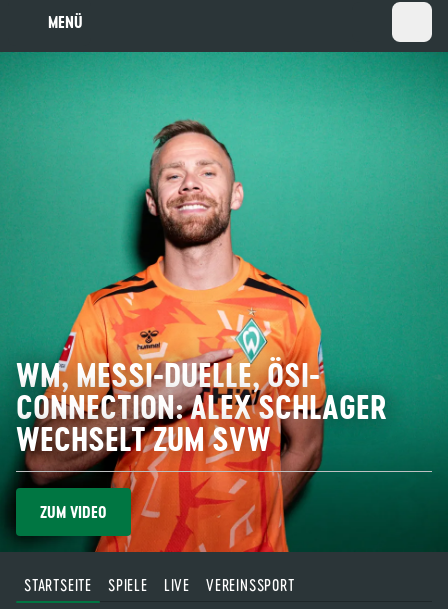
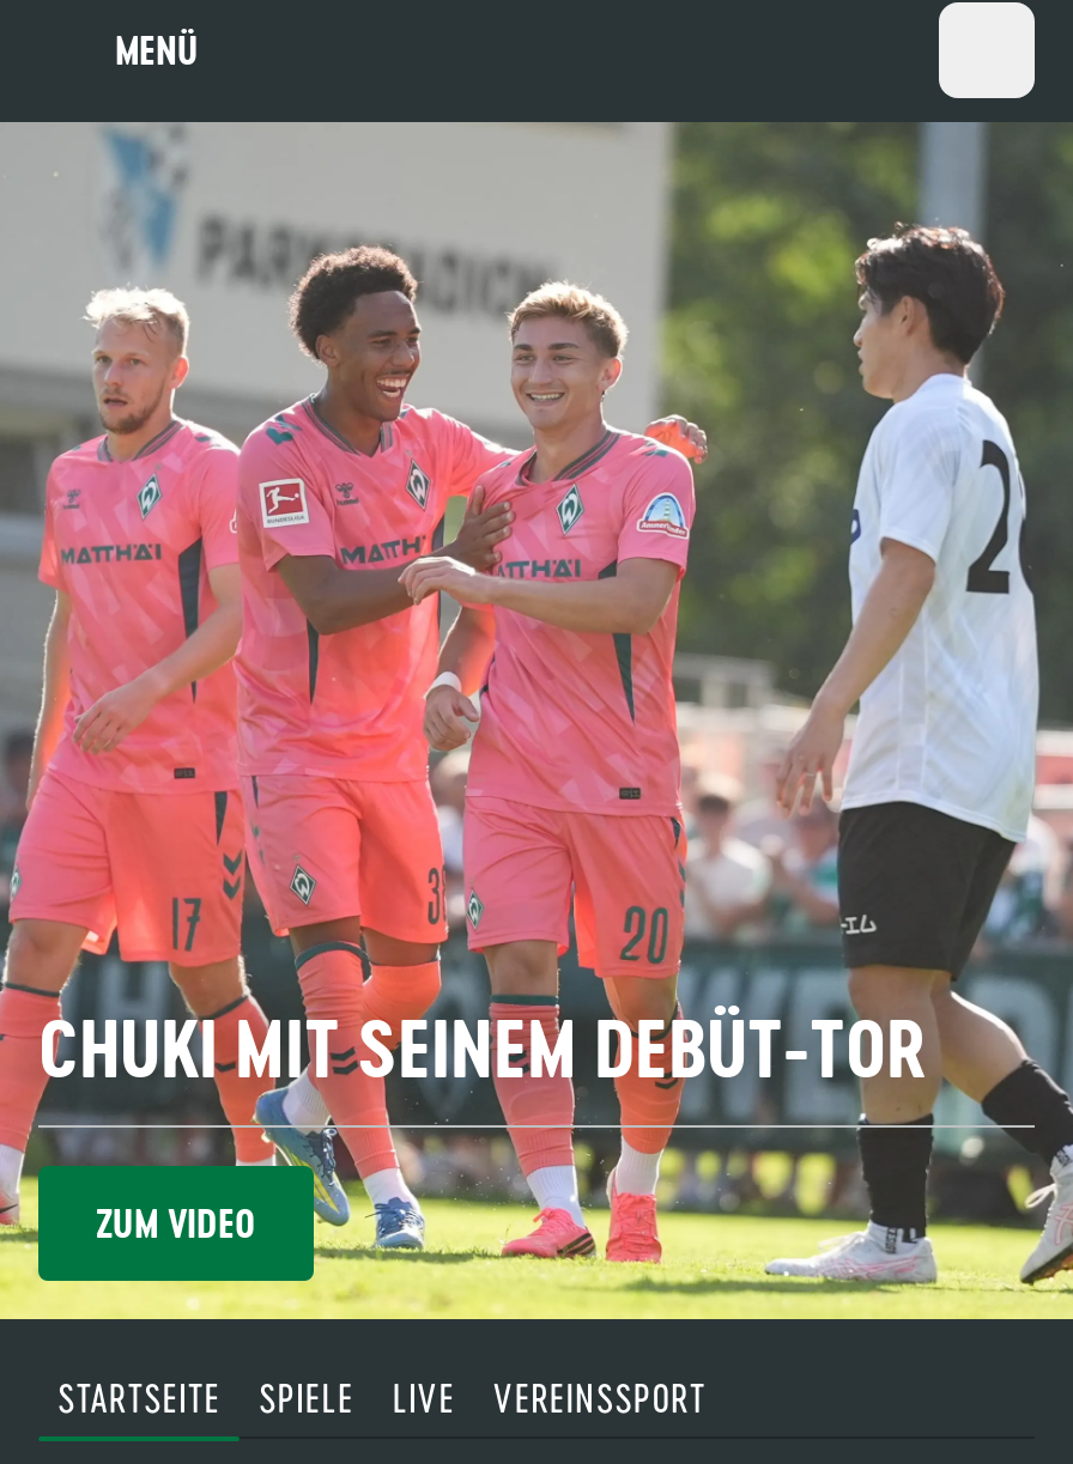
- [image]
- WM, MESSI-DUELLE, ÖSI-
- CONNECTION: ALEX SCHLAGER
- WECHSELT ZUM SVW
+ [image]
+ CHUKI MIT SEINEM DEBÜT-TOR
